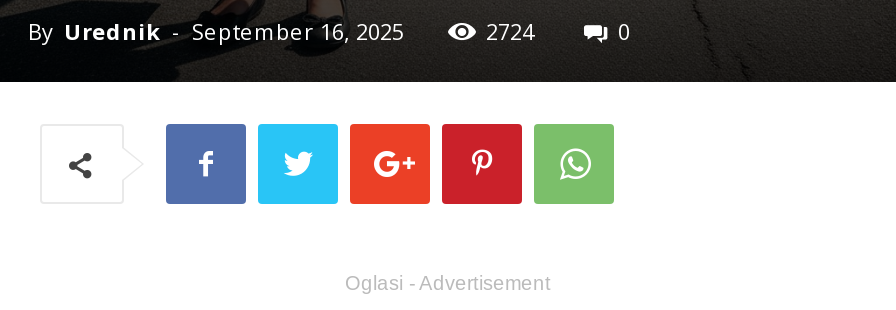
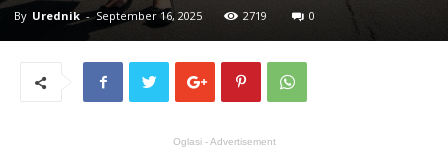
- 2724
+ 2719
